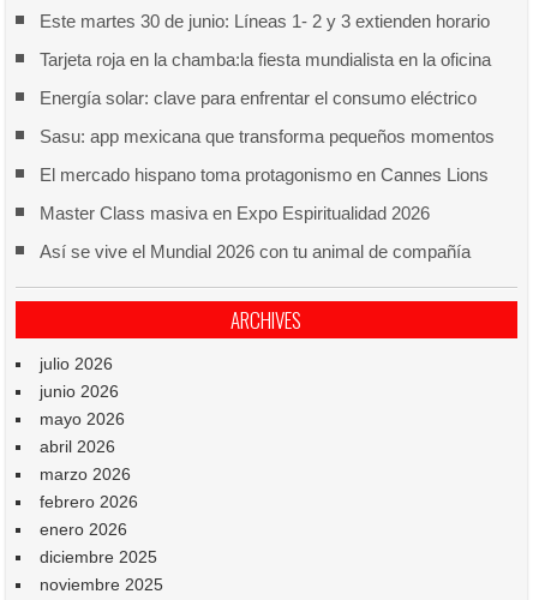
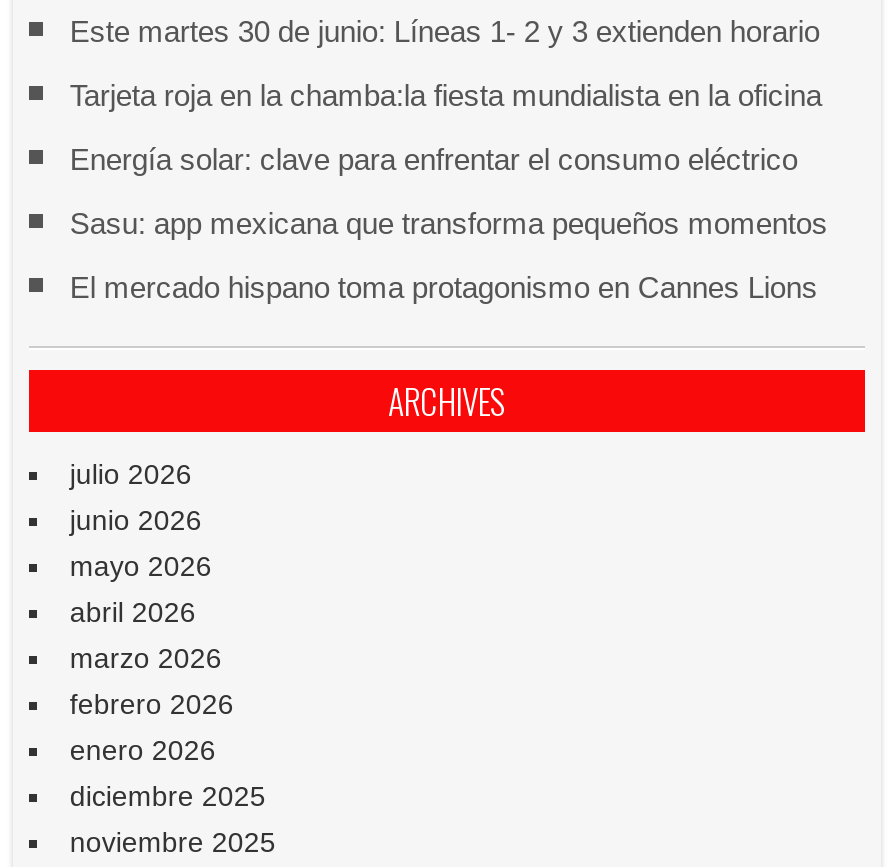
- Master Class masiva en Expo Espiritualidad 2026
- Así se vive el Mundial 2026 con tu animal de compañía
